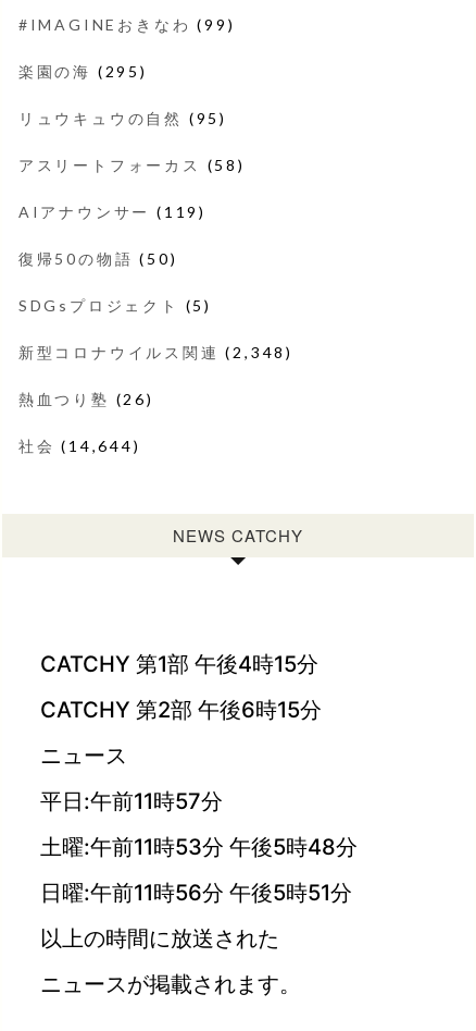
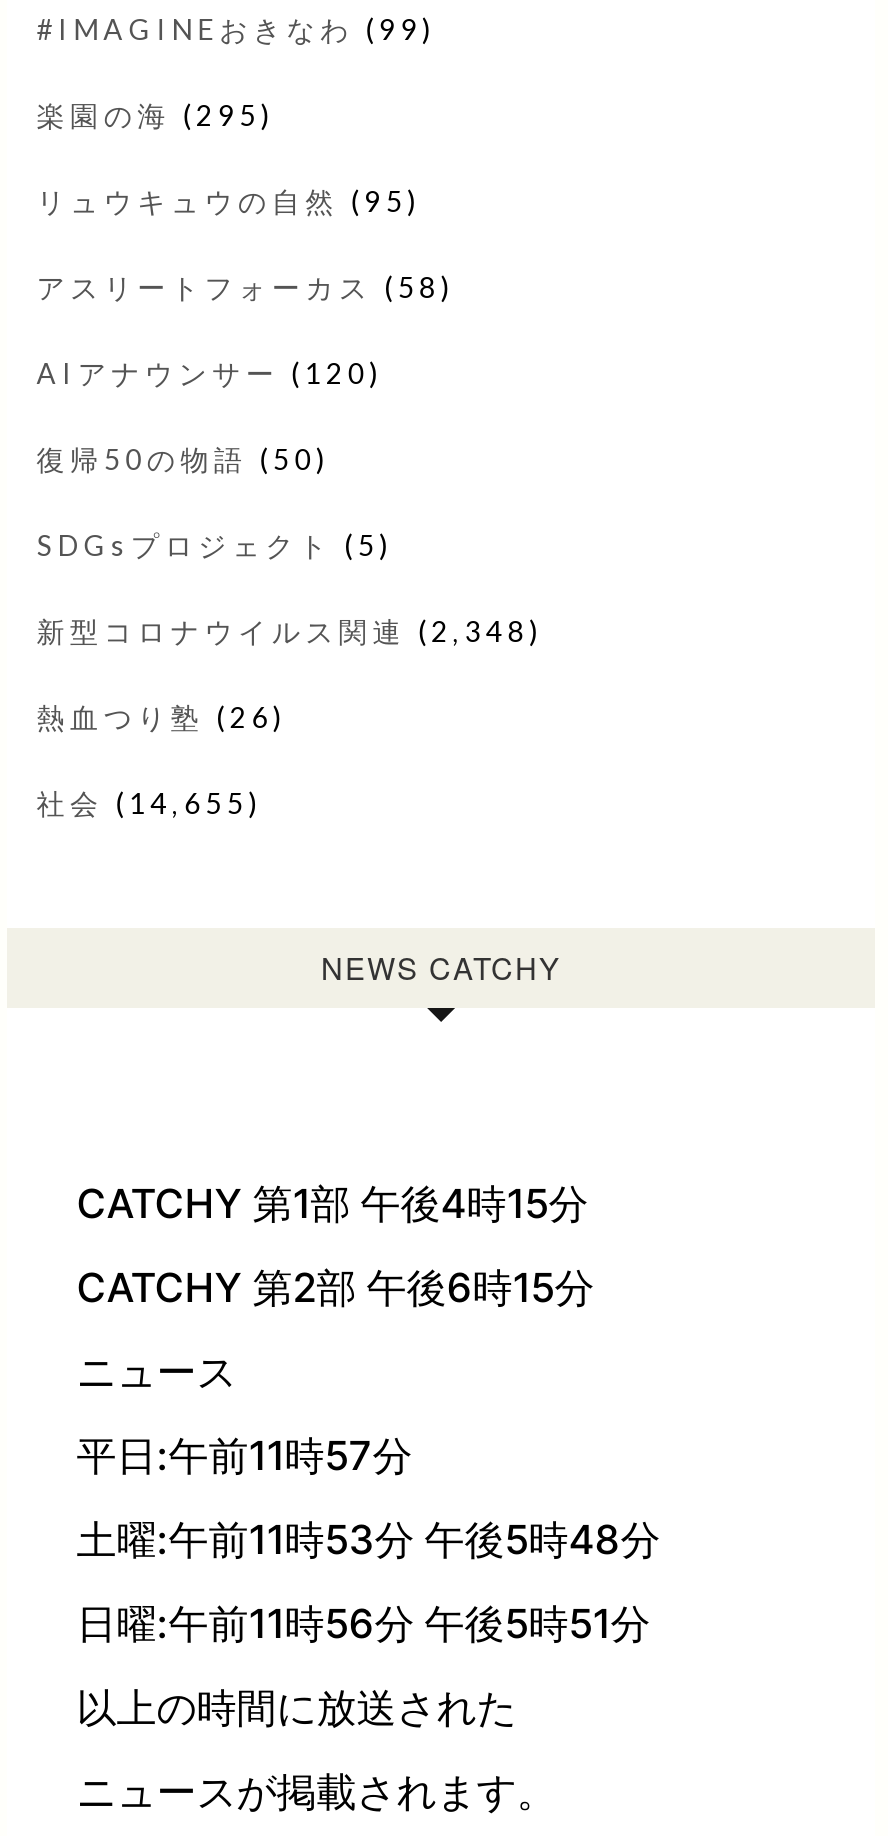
- AIアナウンサー(119)
+ AIアナウンサー(120)

- 社会(14,644)
+ 社会(14,655)
